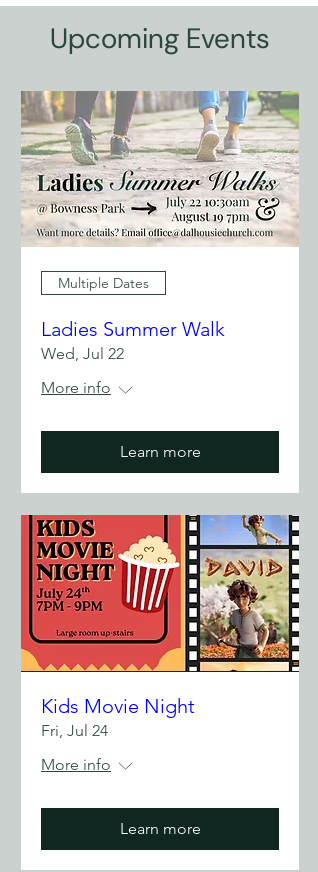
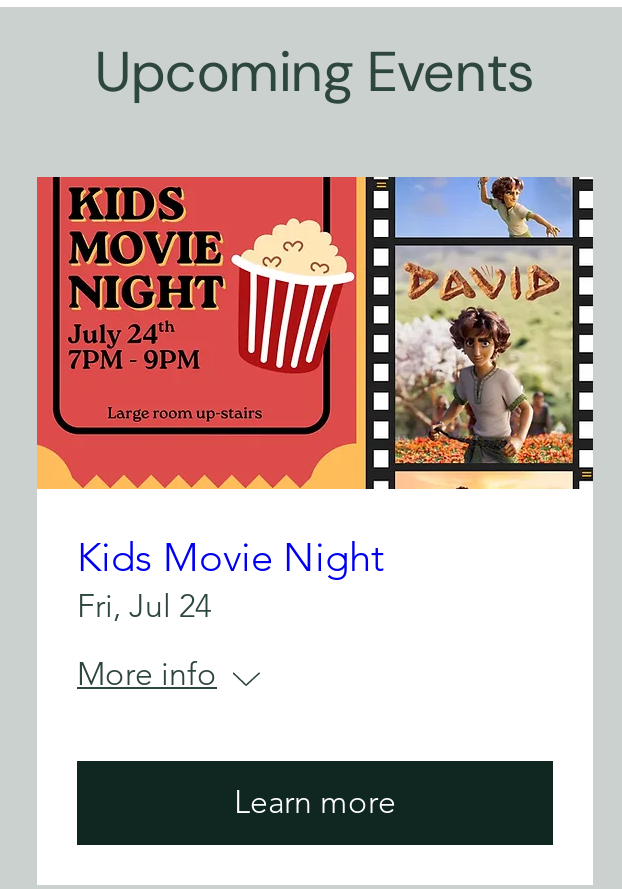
- [image]
- Multiple Dates
- Ladies Summer Walk
- Wed, Jul 22
- More info
- Learn more
